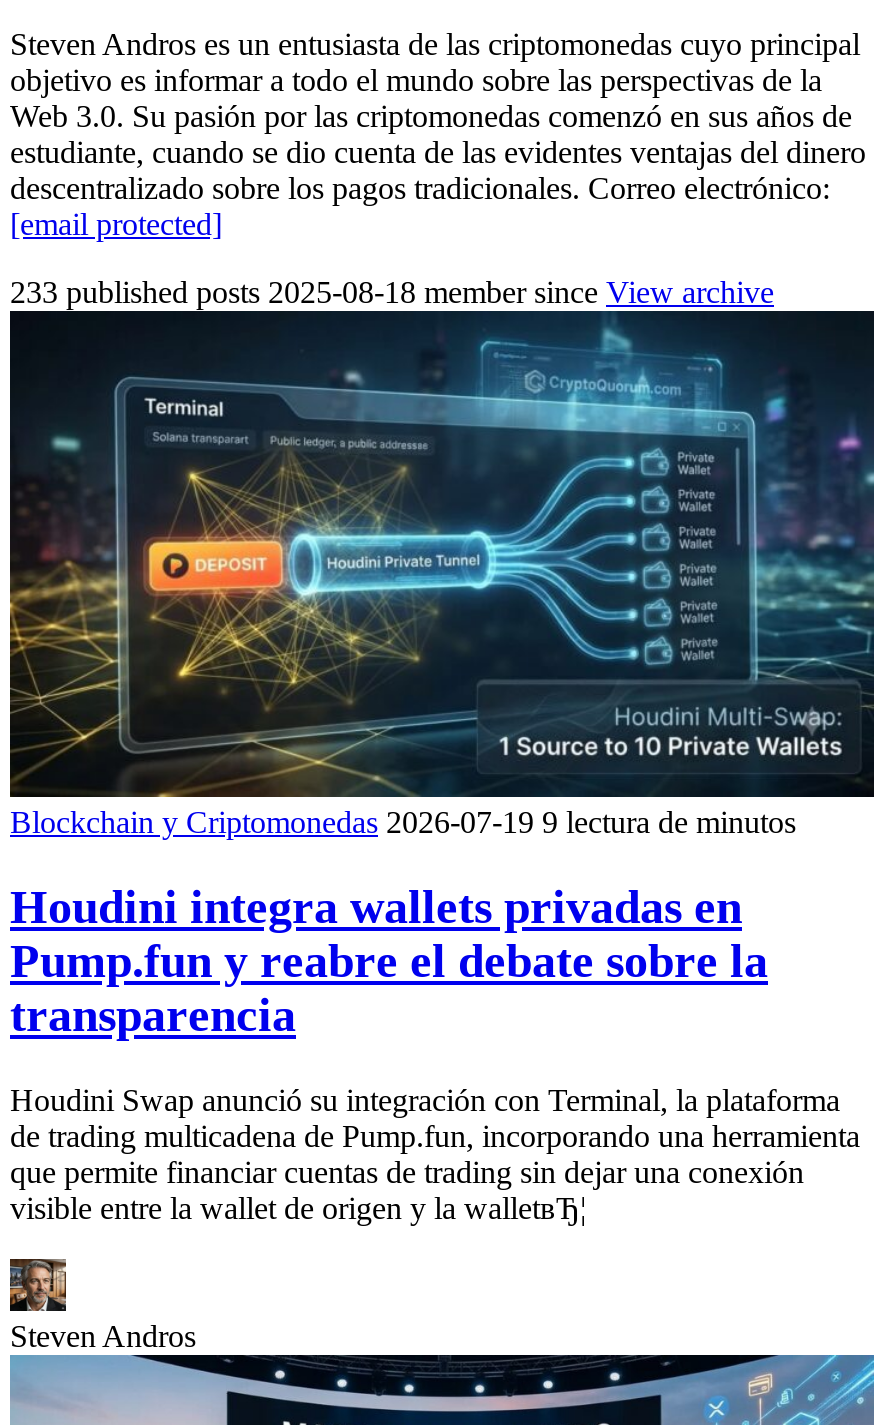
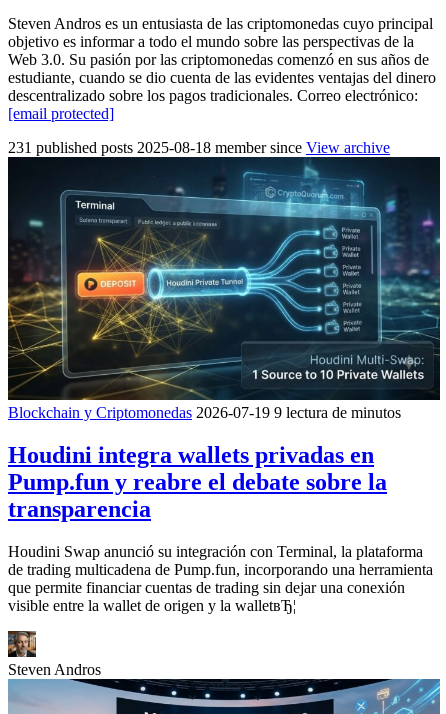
- 233 published posts 2025-08-18 member since View archive
+ 231 published posts 2025-08-18 member since View archive
